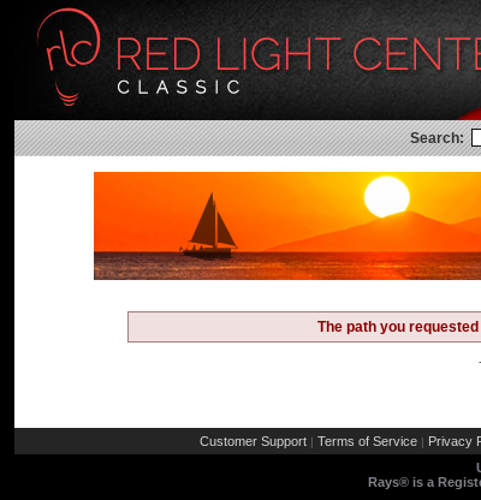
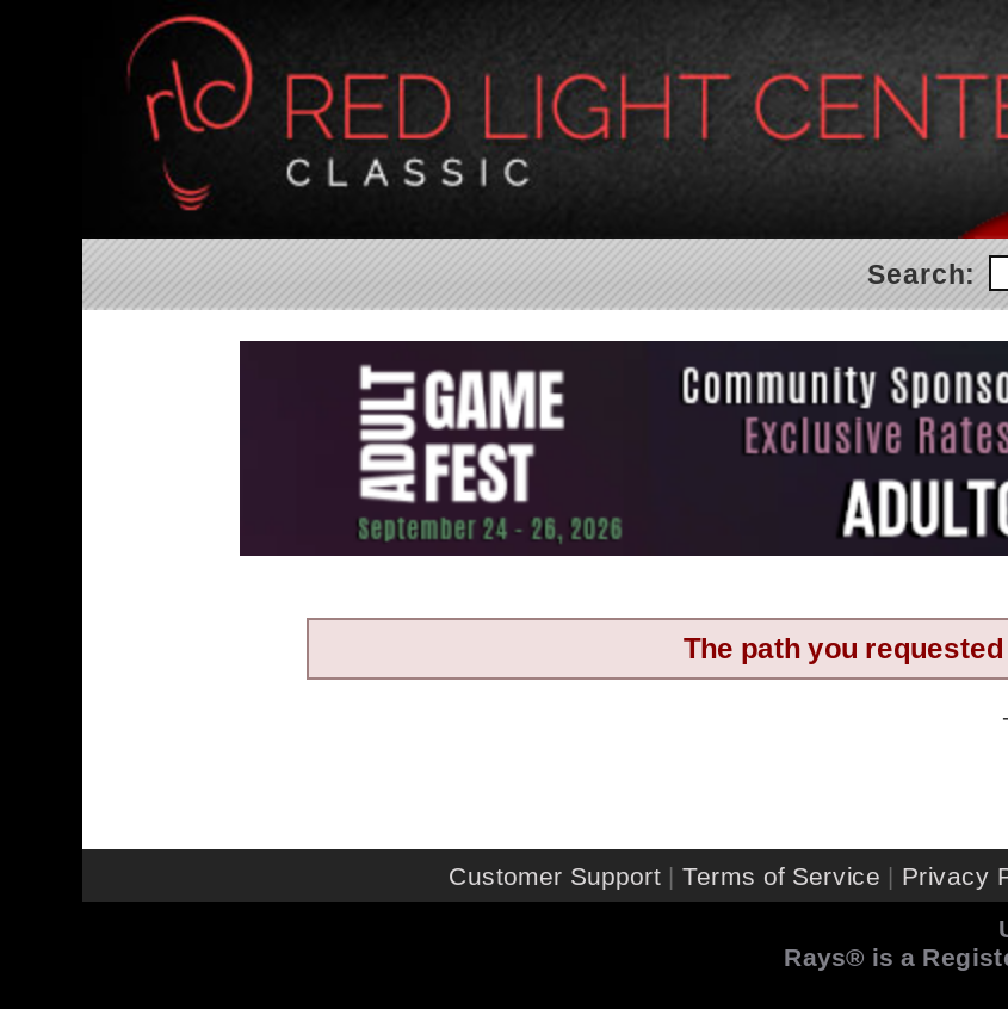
- [image]
+ [image]
